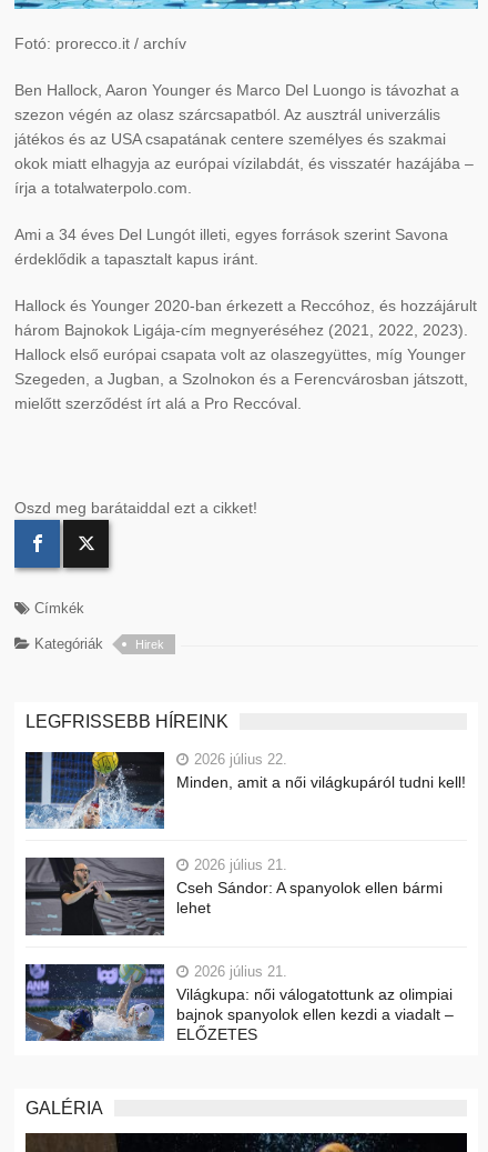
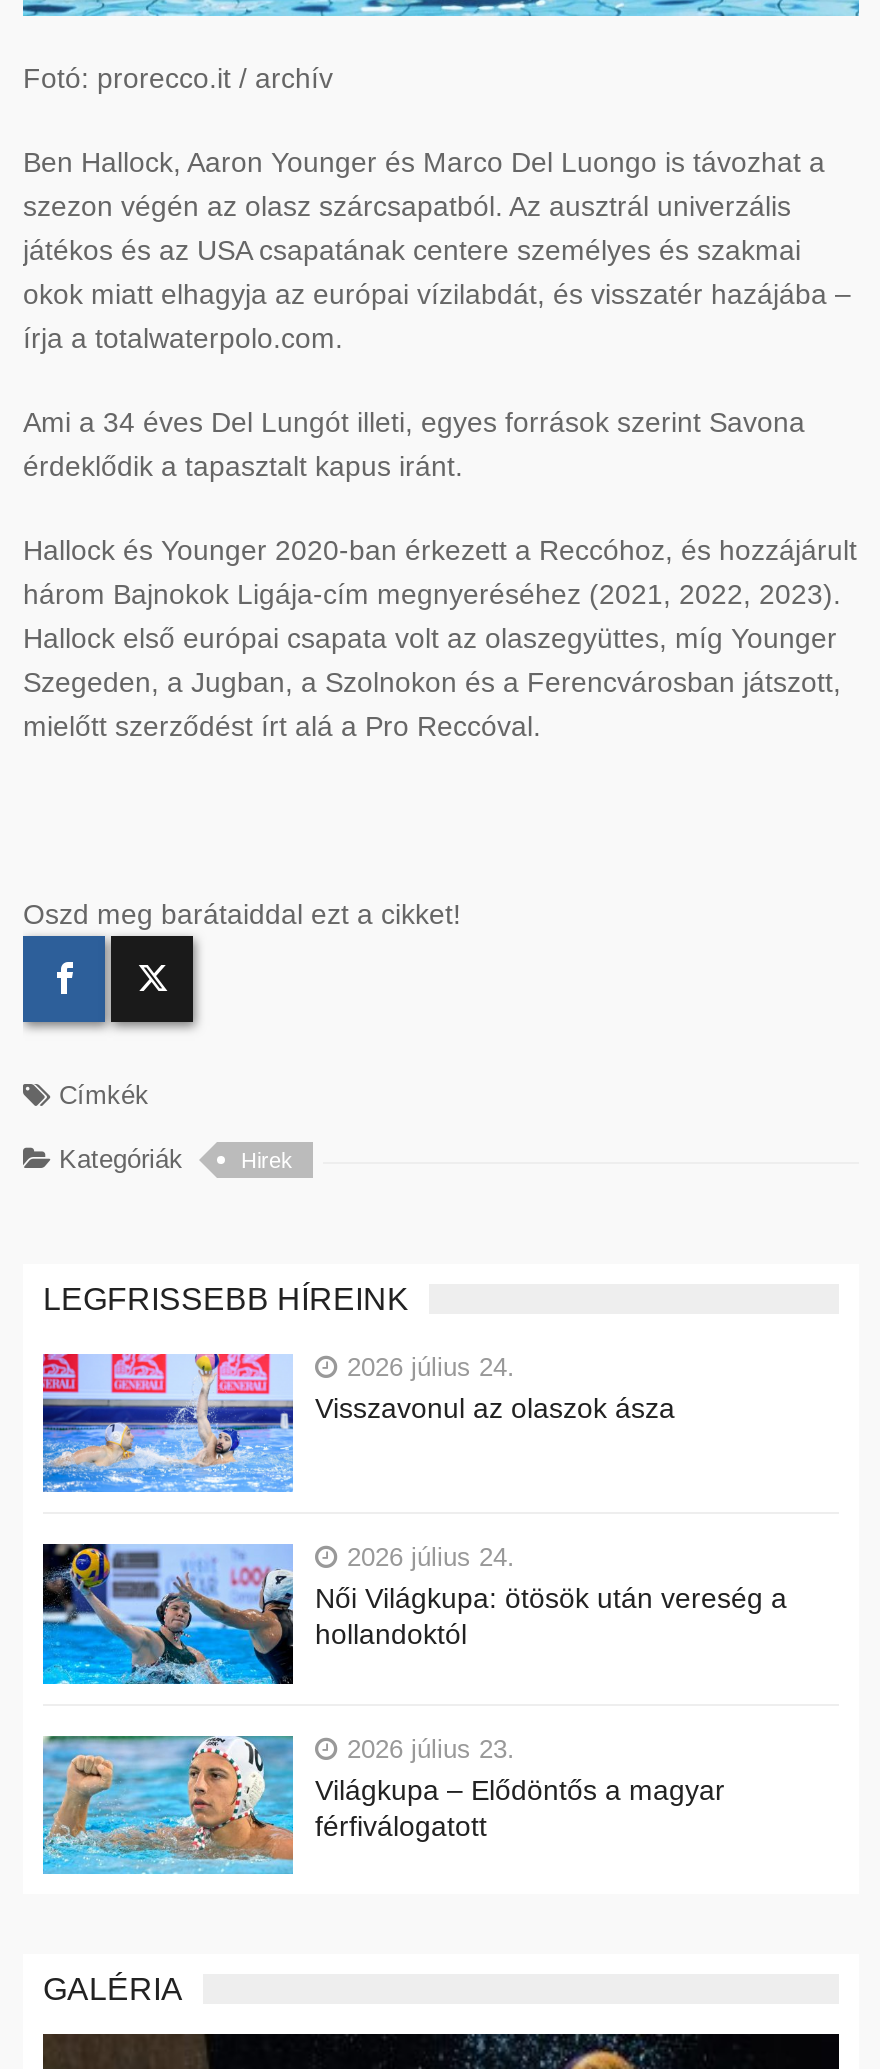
- [image]
- 2026 július 22.
- Minden, amit a női világkupáról tudni kell!
+ [image]
+ 2026 július 24.
+ Visszavonul az olaszok ásza

- [image]
- 2026 július 21.
- Cseh Sándor: A spanyolok ellen bármi
- lehet
+ [image]
+ 2026 július 24.
+ Női Világkupa: ötösök után vereség a
+ hollandoktól

- [image]
- 2026 július 21.
- Világkupa: női válogatottunk az olimpiai
- bajnok spanyolok ellen kezdi a viadalt –
- ELŐZETES
+ [image]
+ 2026 július 23.
+ Világkupa – Elődöntős a magyar
+ férfiválogatott
